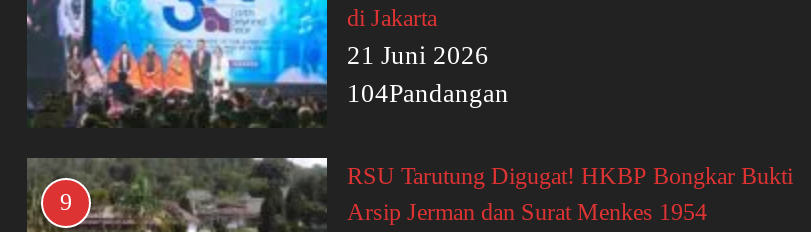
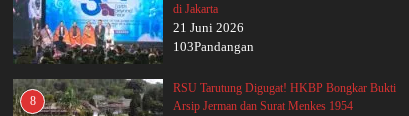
- 104Pandangan
+ 103Pandangan

- 9
+ 8
